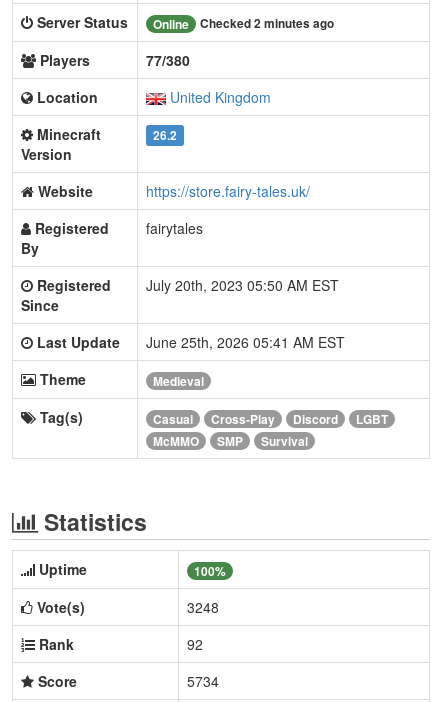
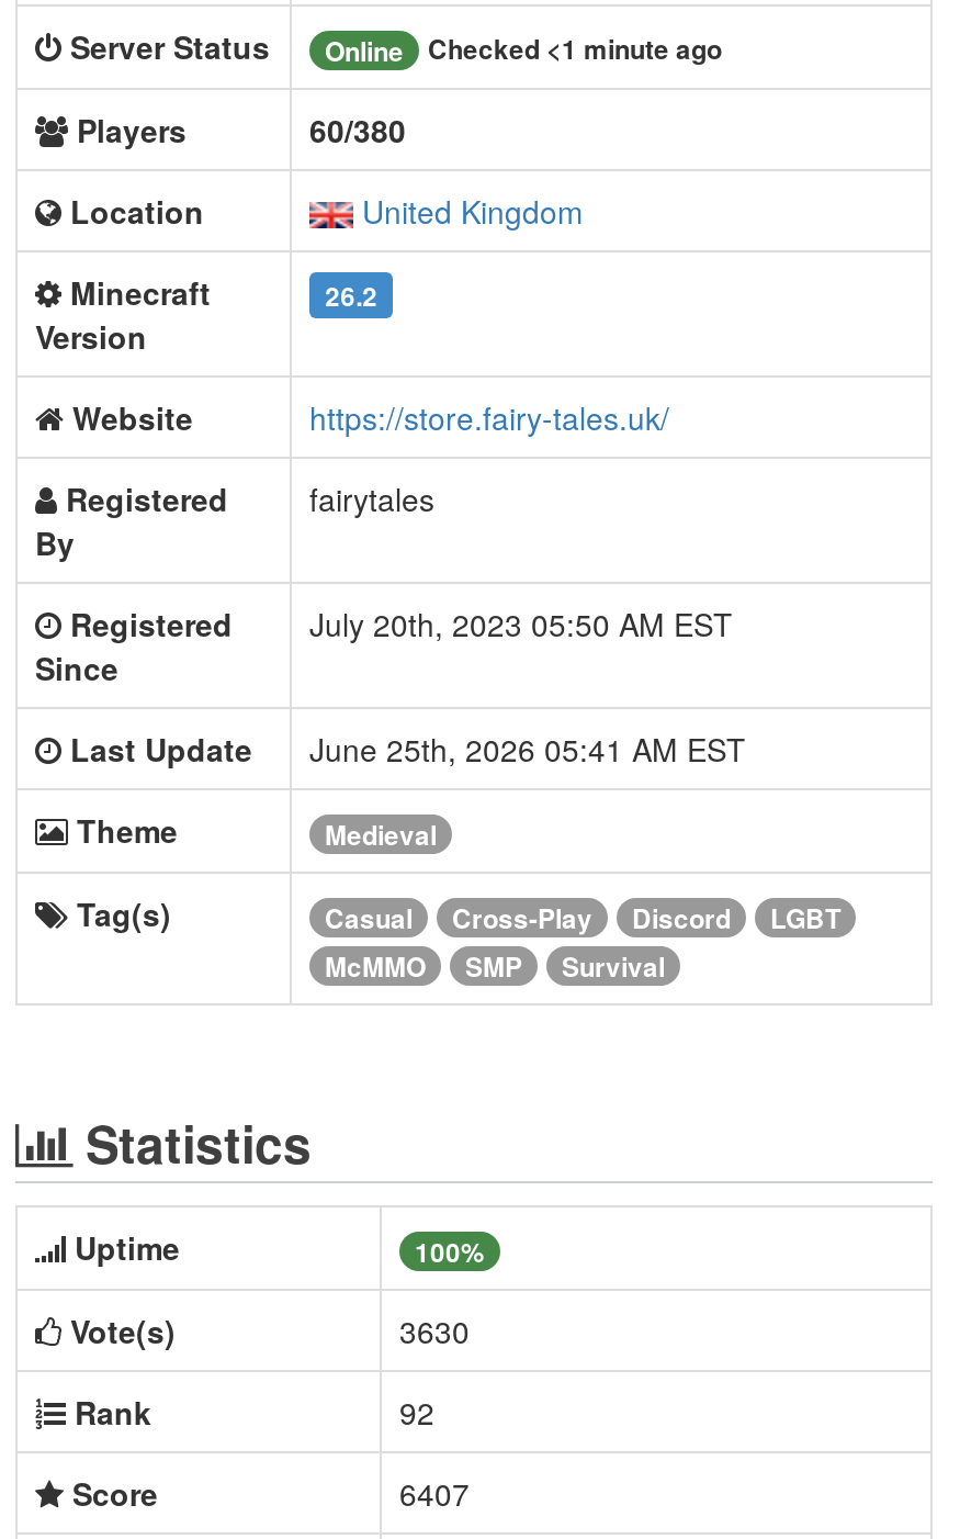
- Checked 2 minutes ago
+ Checked <1 minute ago

- 77/380
+ 60/380

- 3248
+ 3630

- 5734
+ 6407
